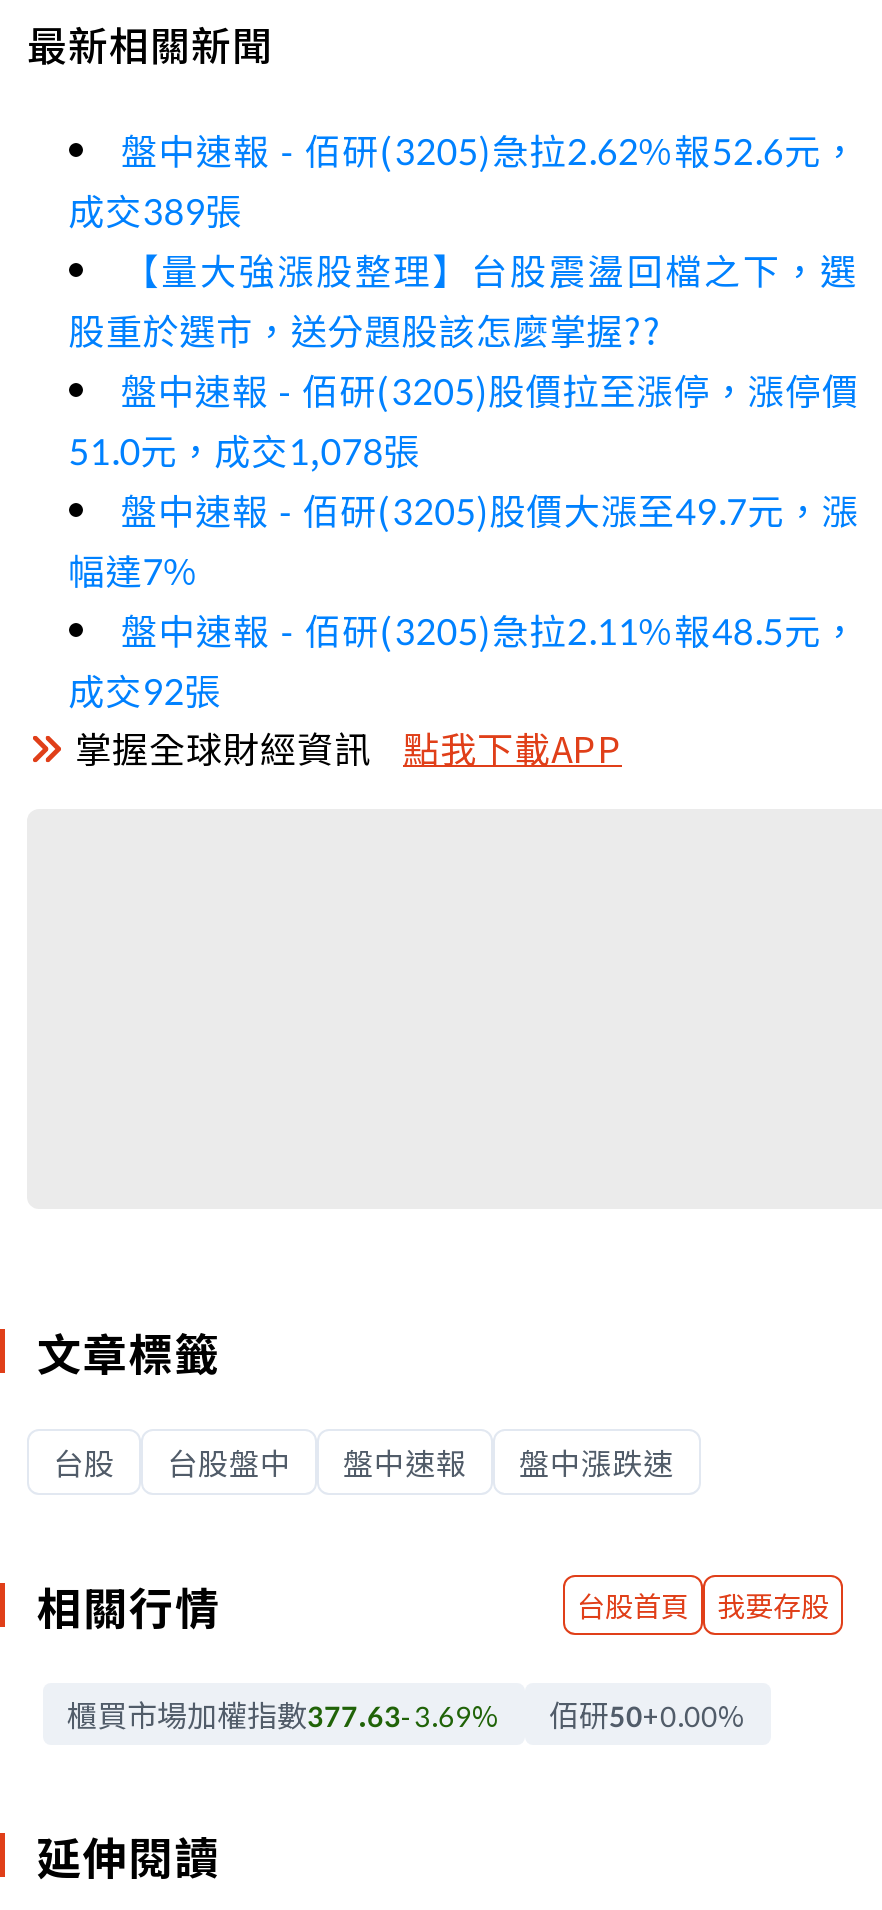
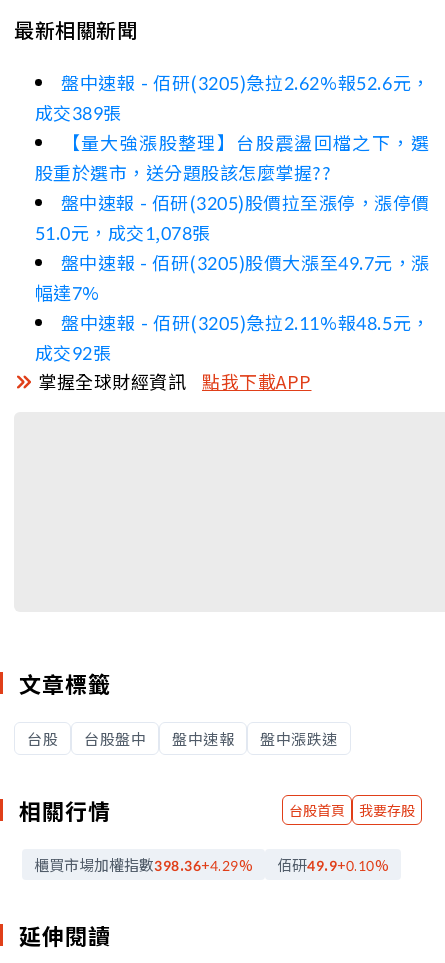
- 櫃買市場加權指數377.63-3.69%
+ 櫃買市場加權指數398.36+4.29%

- 佰研50+0.00%
+ 佰研49.9+0.10%
